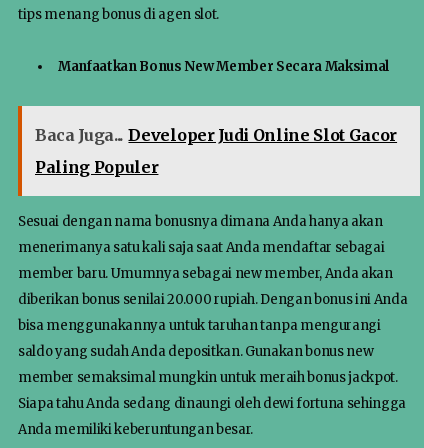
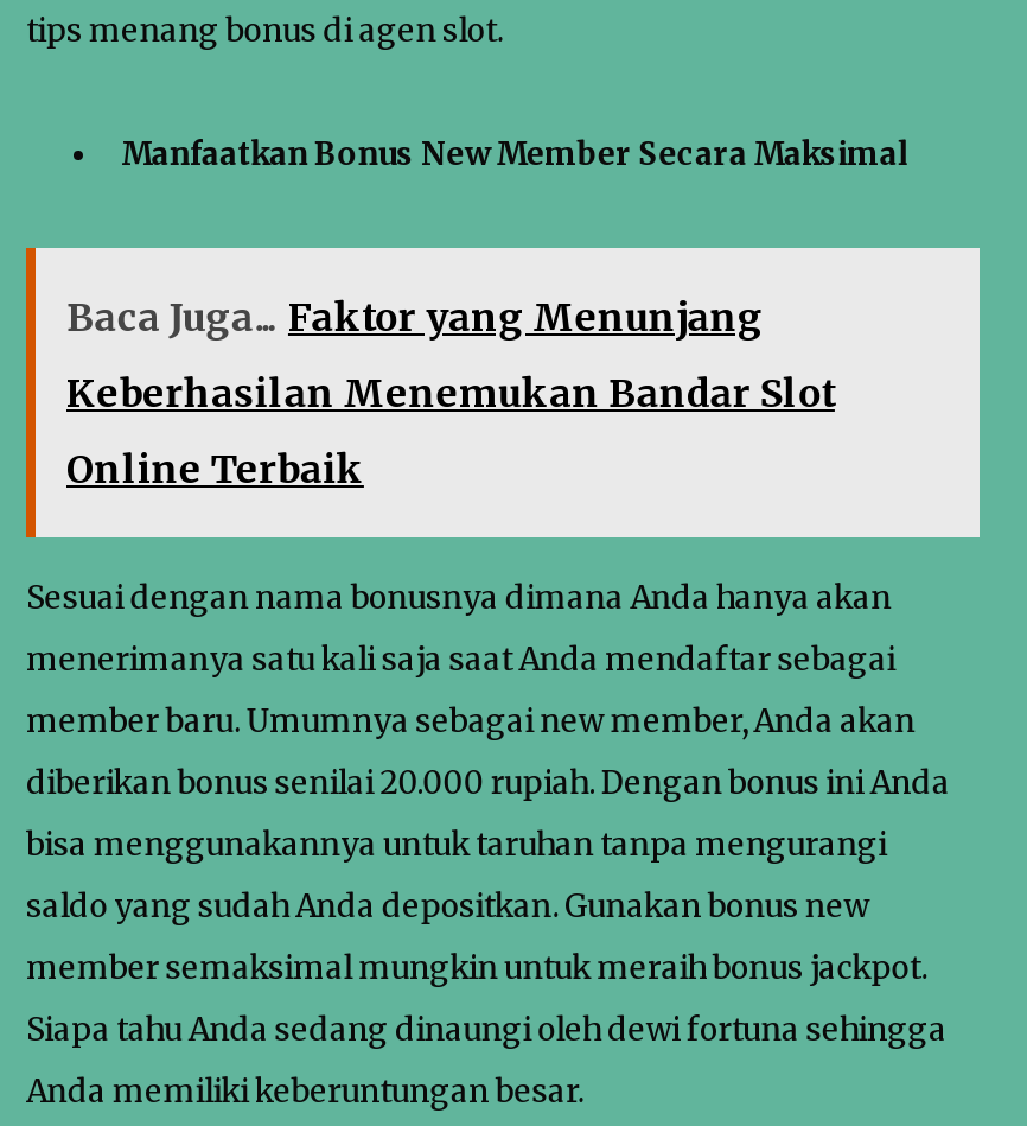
- Baca Juga... Developer Judi Online Slot Gacor
- Paling Populer
+ Baca Juga... Faktor yang Menunjang
+ Keberhasilan Menemukan Bandar Slot
+ Online Terbaik
